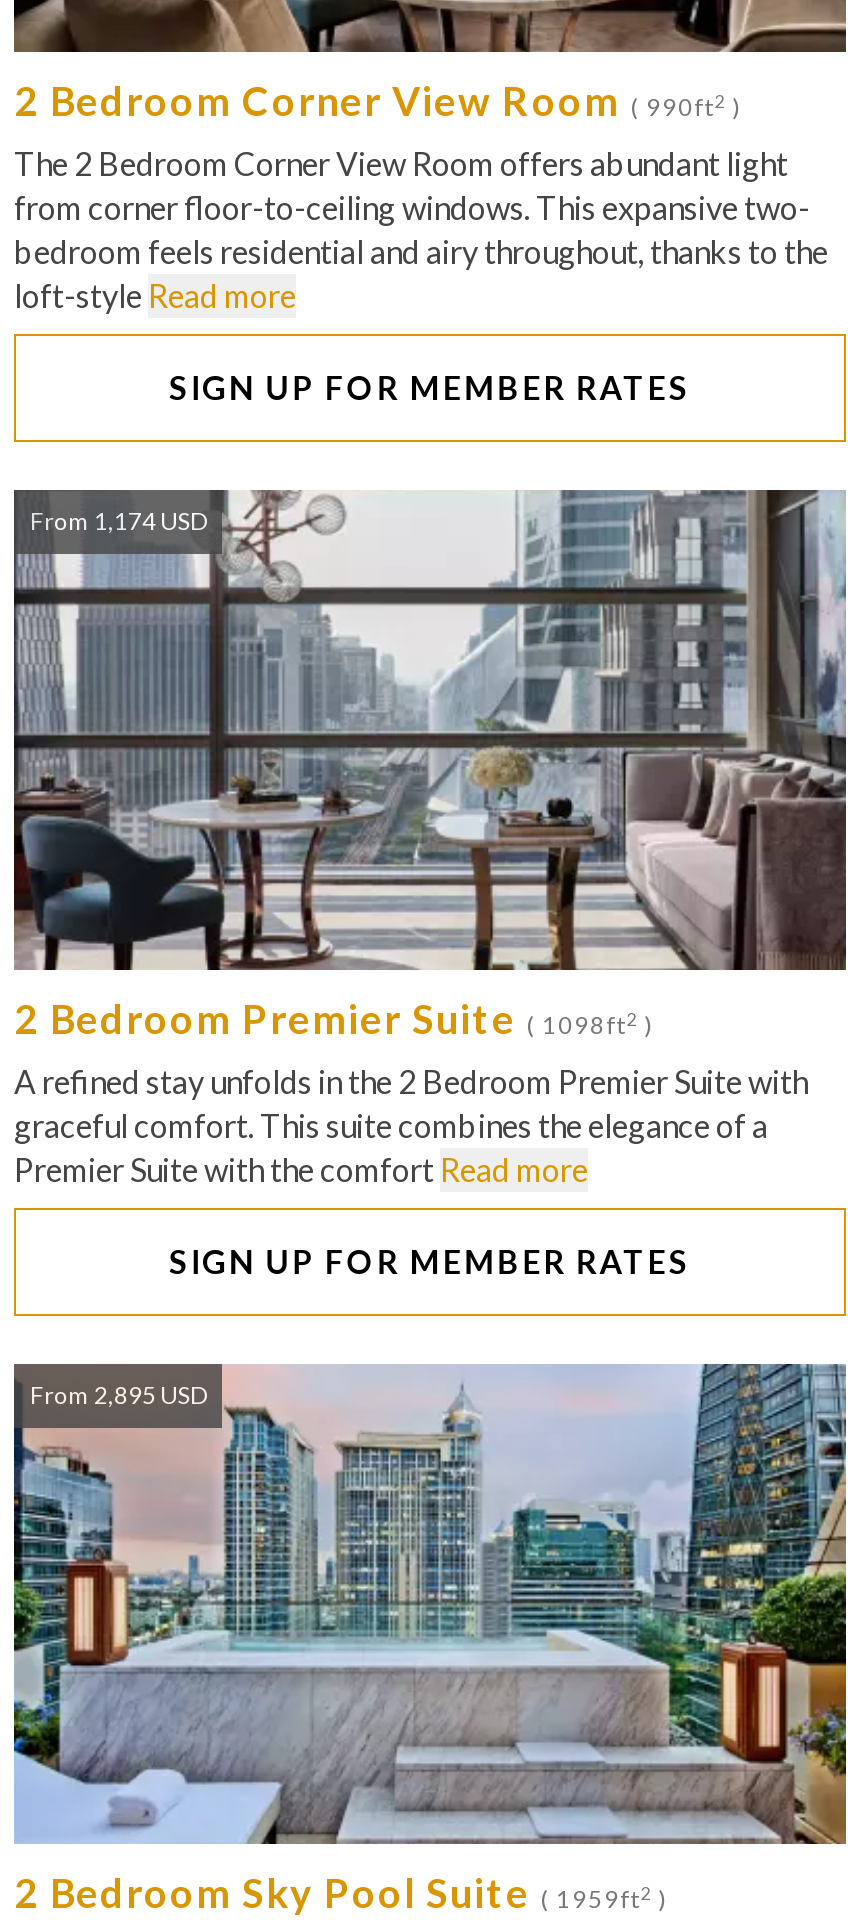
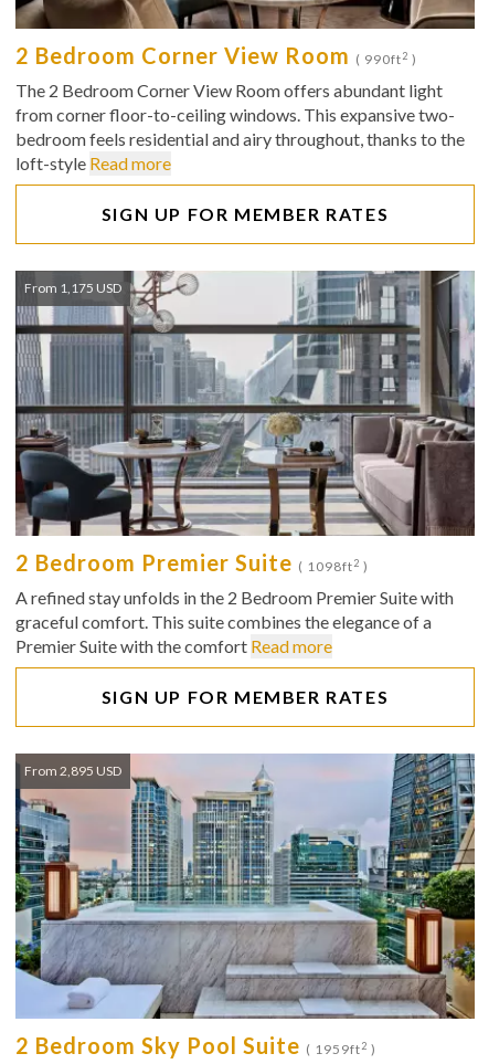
- From 1,174 USD
+ From 1,175 USD
